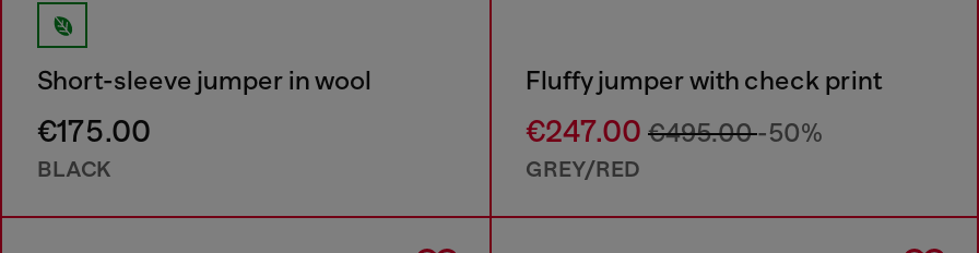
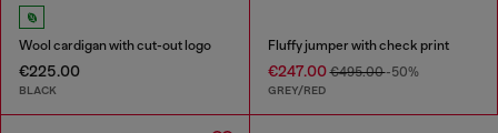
- Short-sleeve jumper in wool
+ Wool cardigan with cut-out logo

- €175.00
+ €225.00
